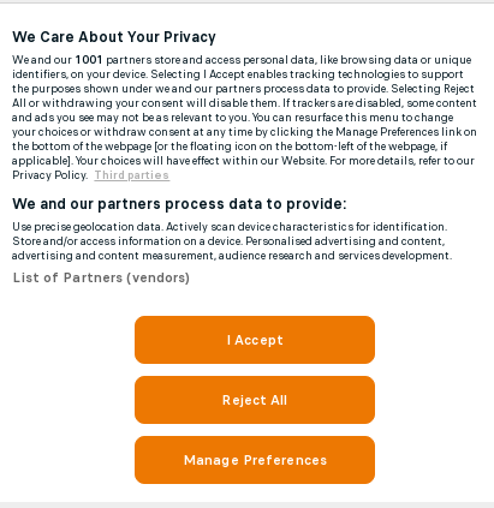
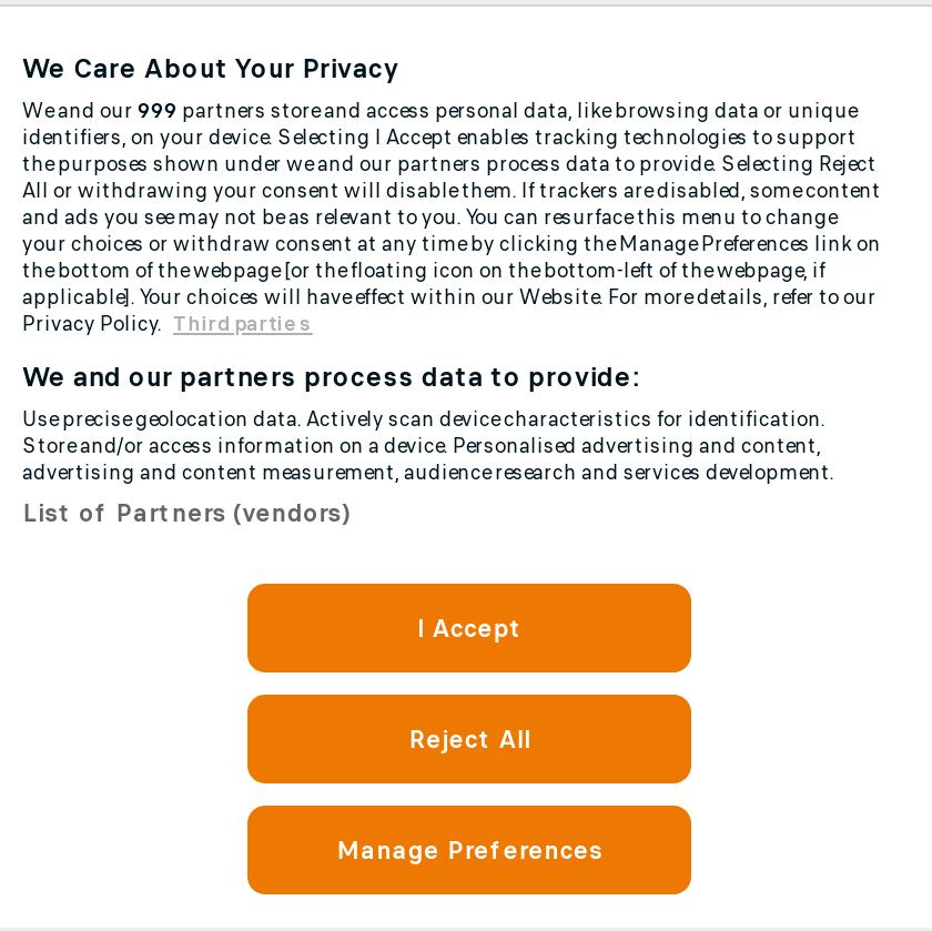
- We and our 1001 partners store and access personal data, like browsing data or unique
+ We and our 999 partners store and access personal data, like browsing data or unique
